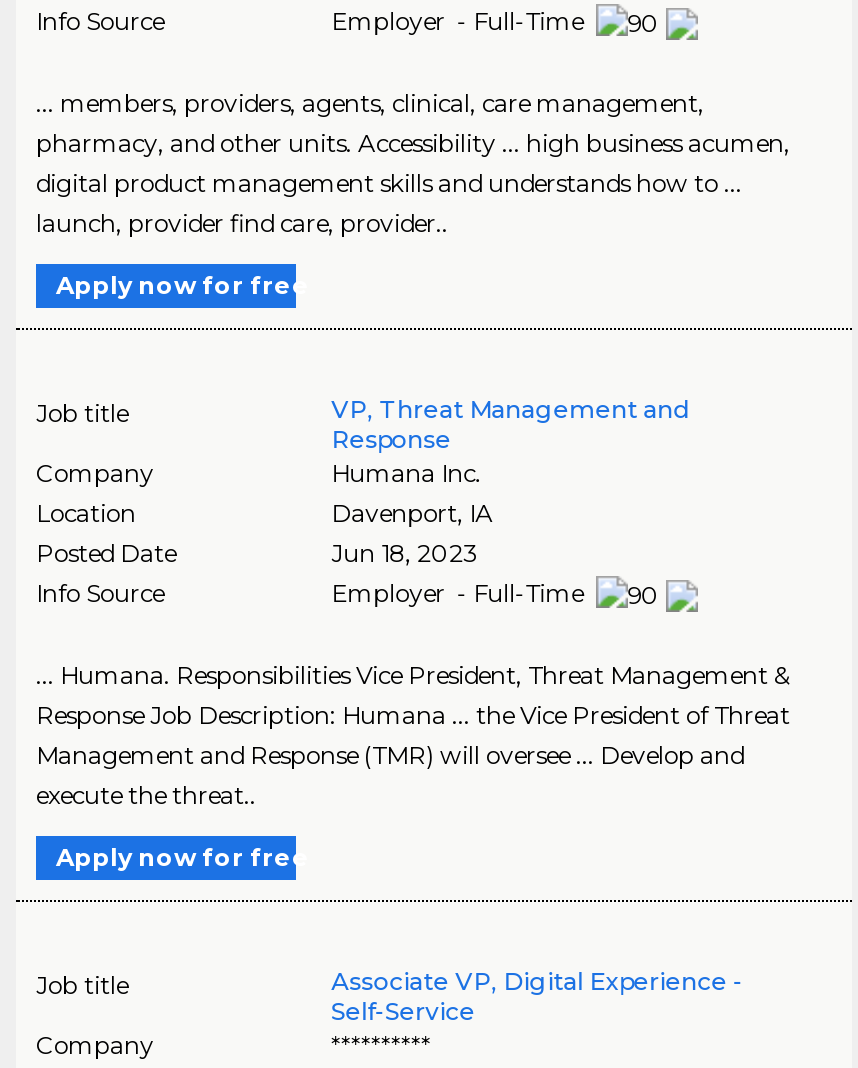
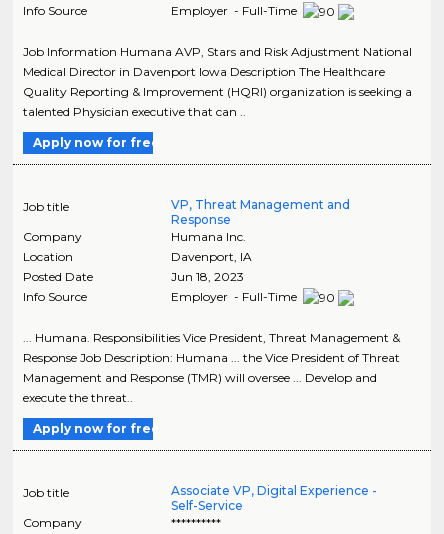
- ... members, providers, agents, clinical, care management,
- pharmacy, and other units. Accessibility ... high business acumen,
- digital product management skills and understands how to ...
- launch, provider find care, provider..
+ Job Information Humana AVP, Stars and Risk Adjustment National
+ Medical Director in Davenport Iowa Description The Healthcare
+ Quality Reporting & Improvement (HQRI) organization is seeking a
+ talented Physician executive that can ..
